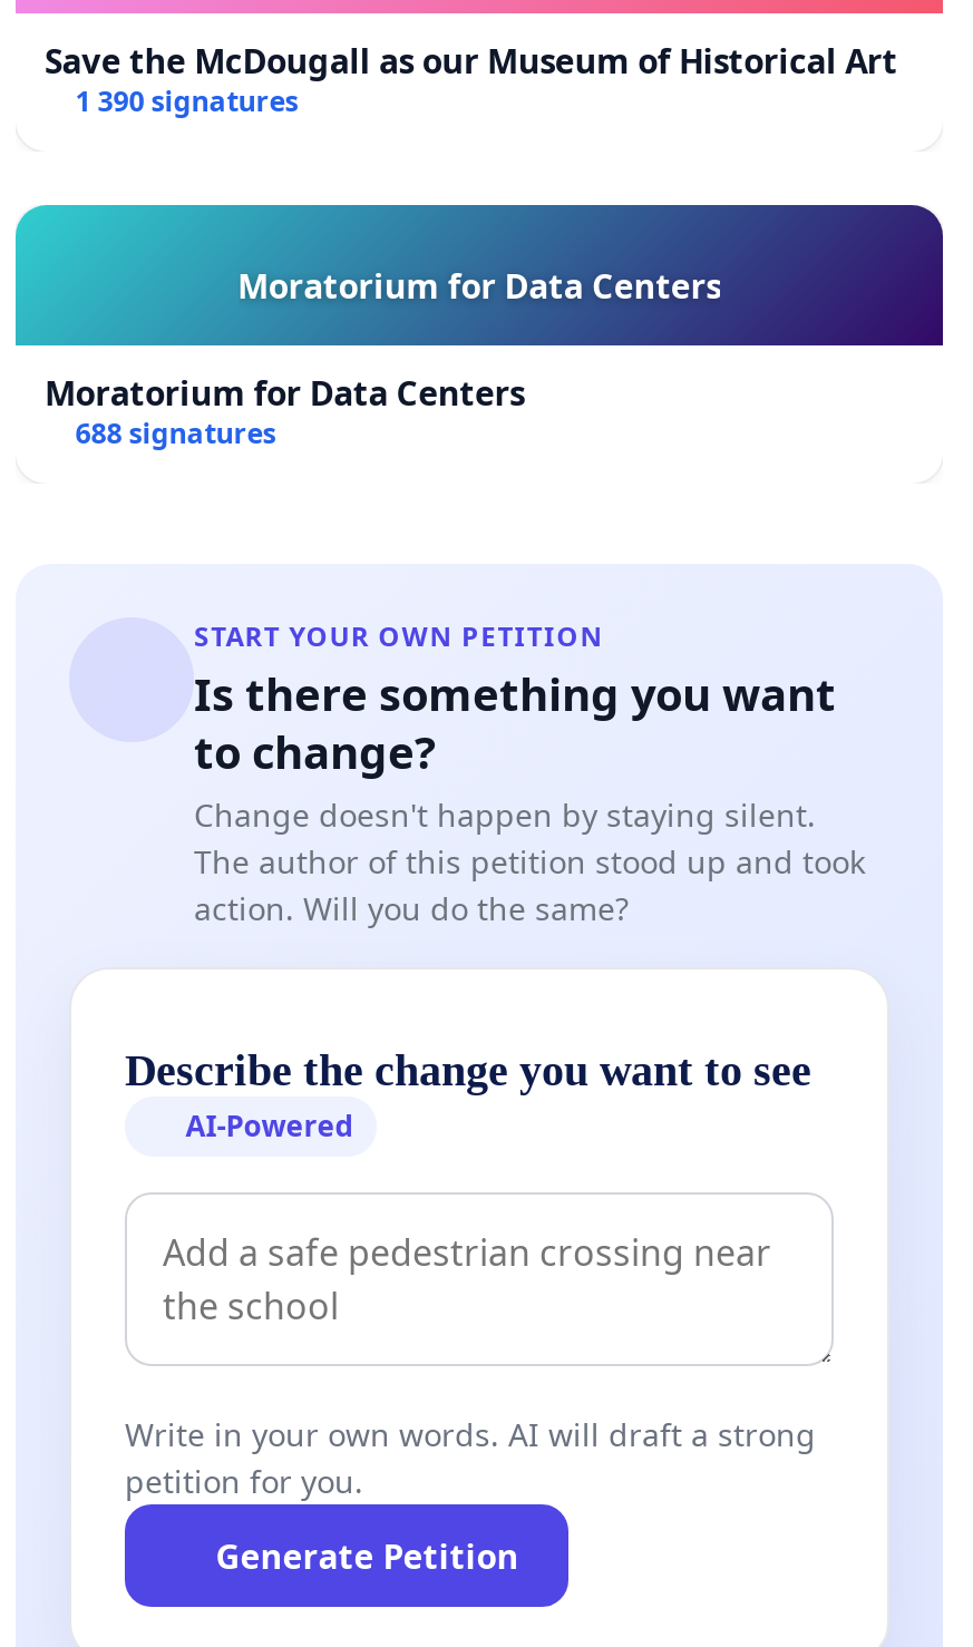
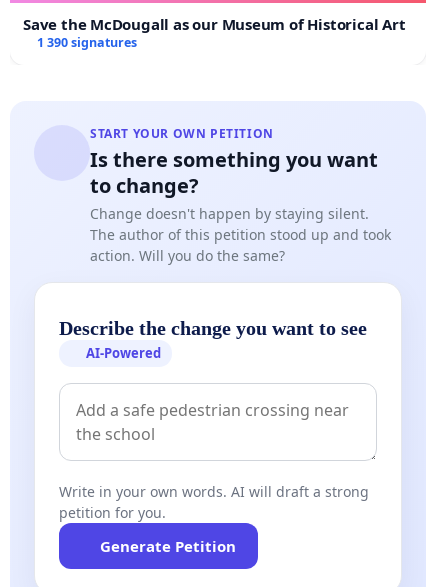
- Moratorium for Data Centers
- Moratorium for Data Centers
- 688 signatures
